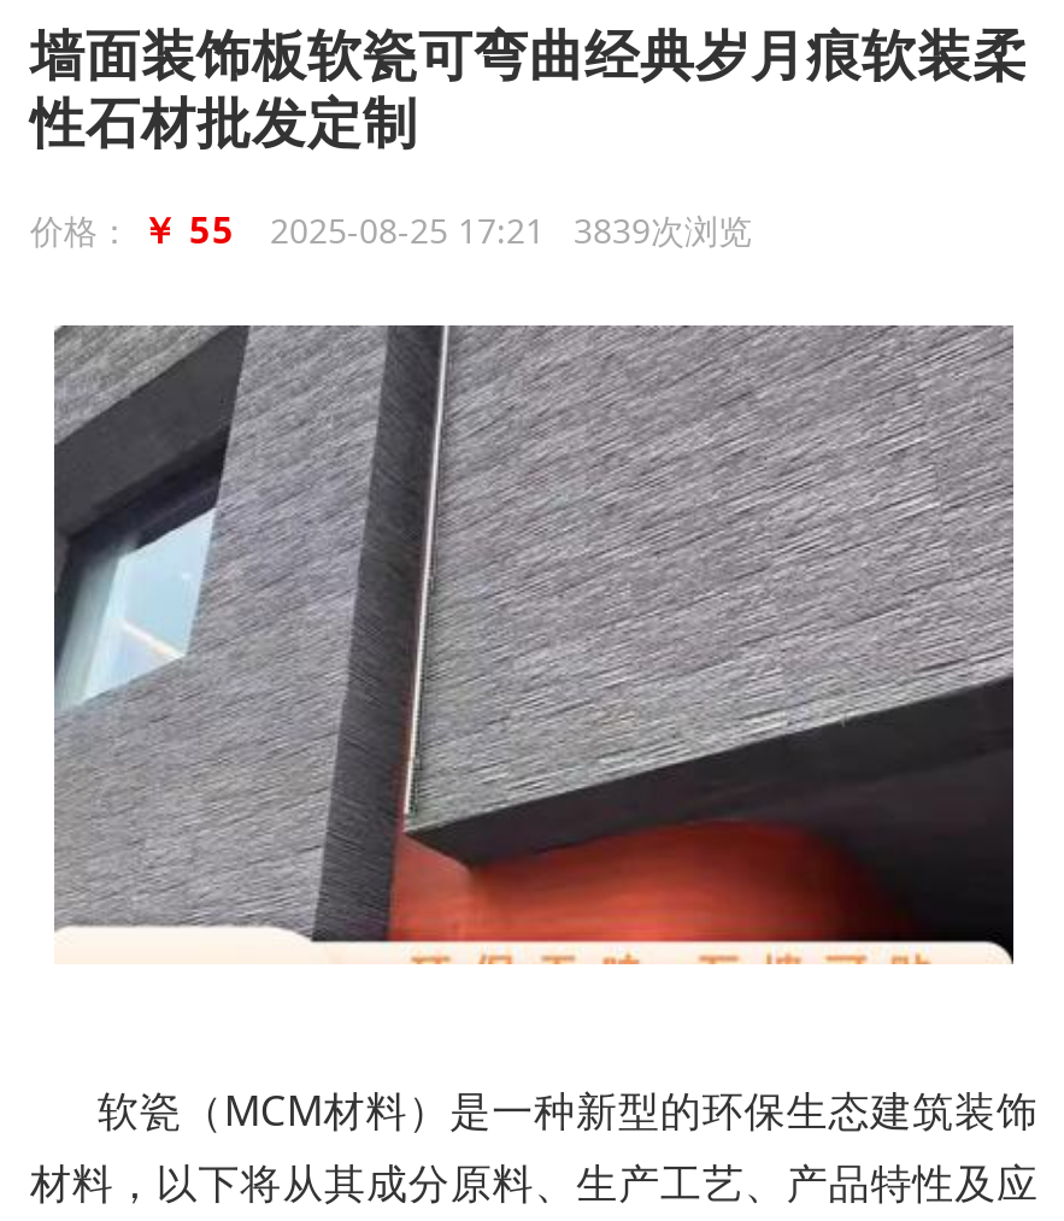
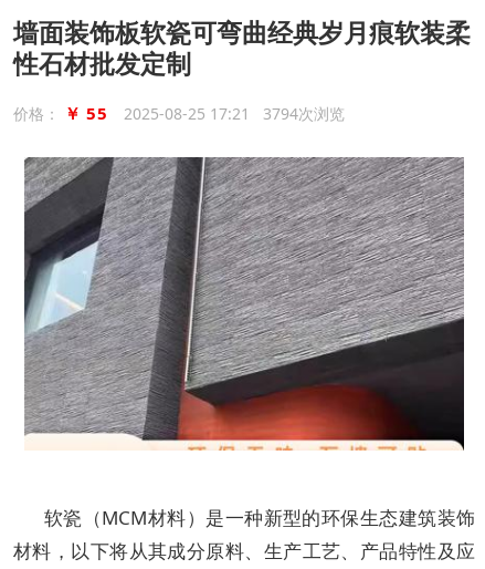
- 价格：￥ 55 2025-08-25 17:21 3839次浏览
+ 价格：￥ 55 2025-08-25 17:21 3794次浏览
